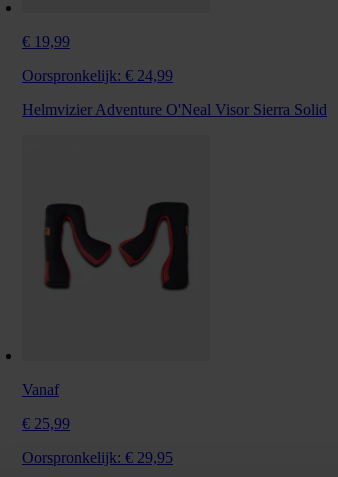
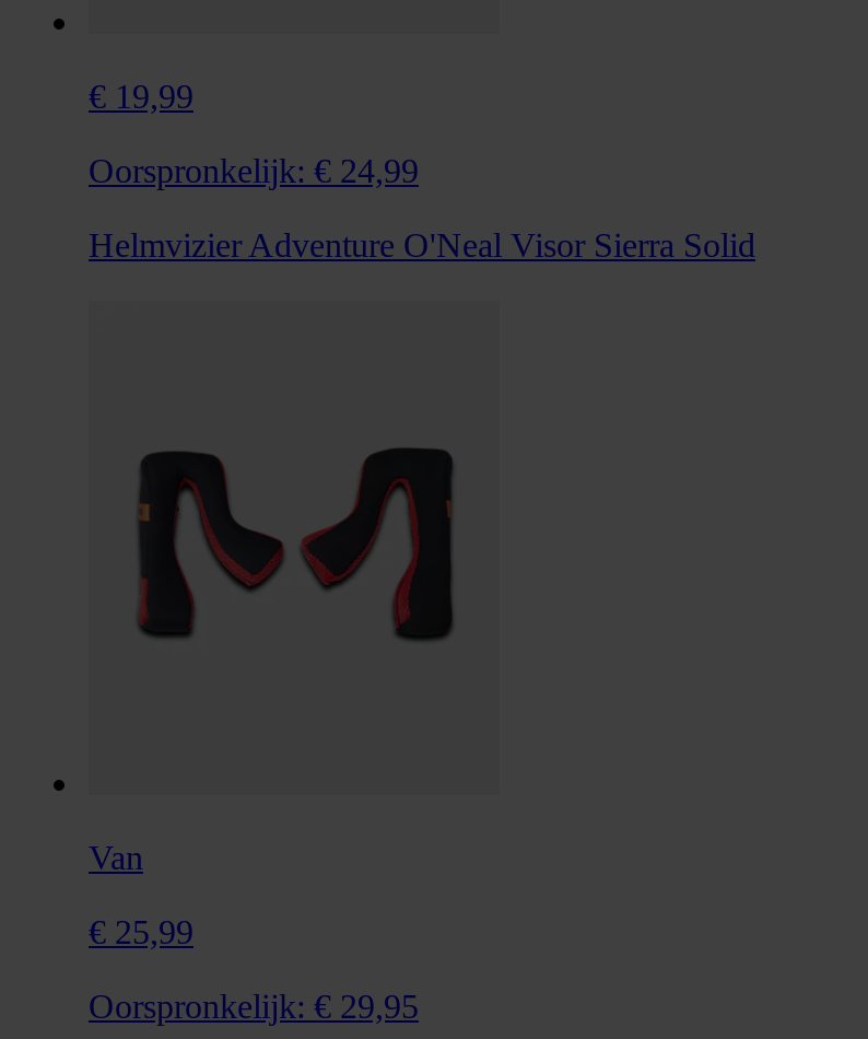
- Vanaf
+ Van
